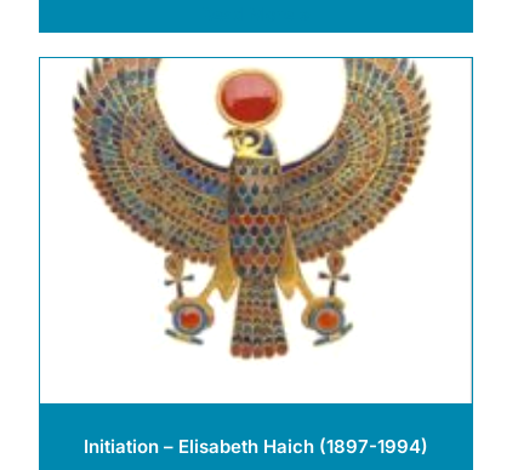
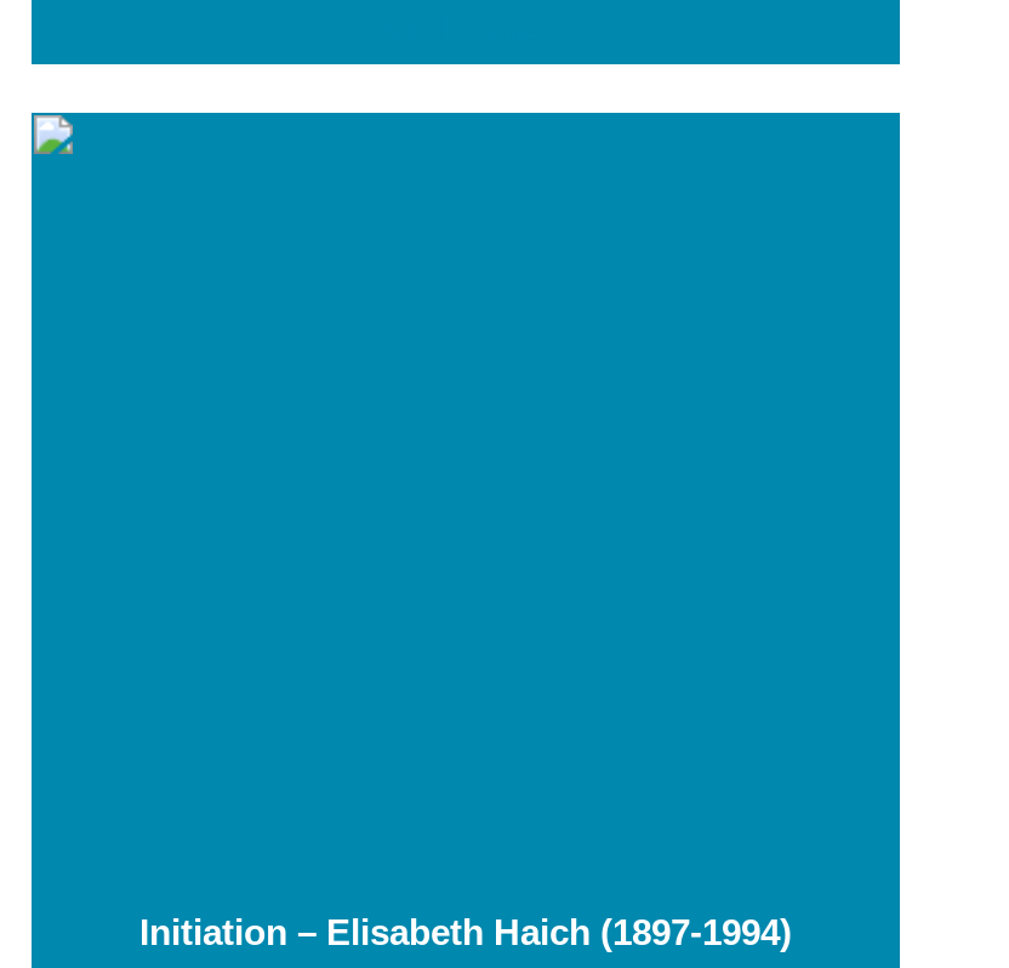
- [image]
